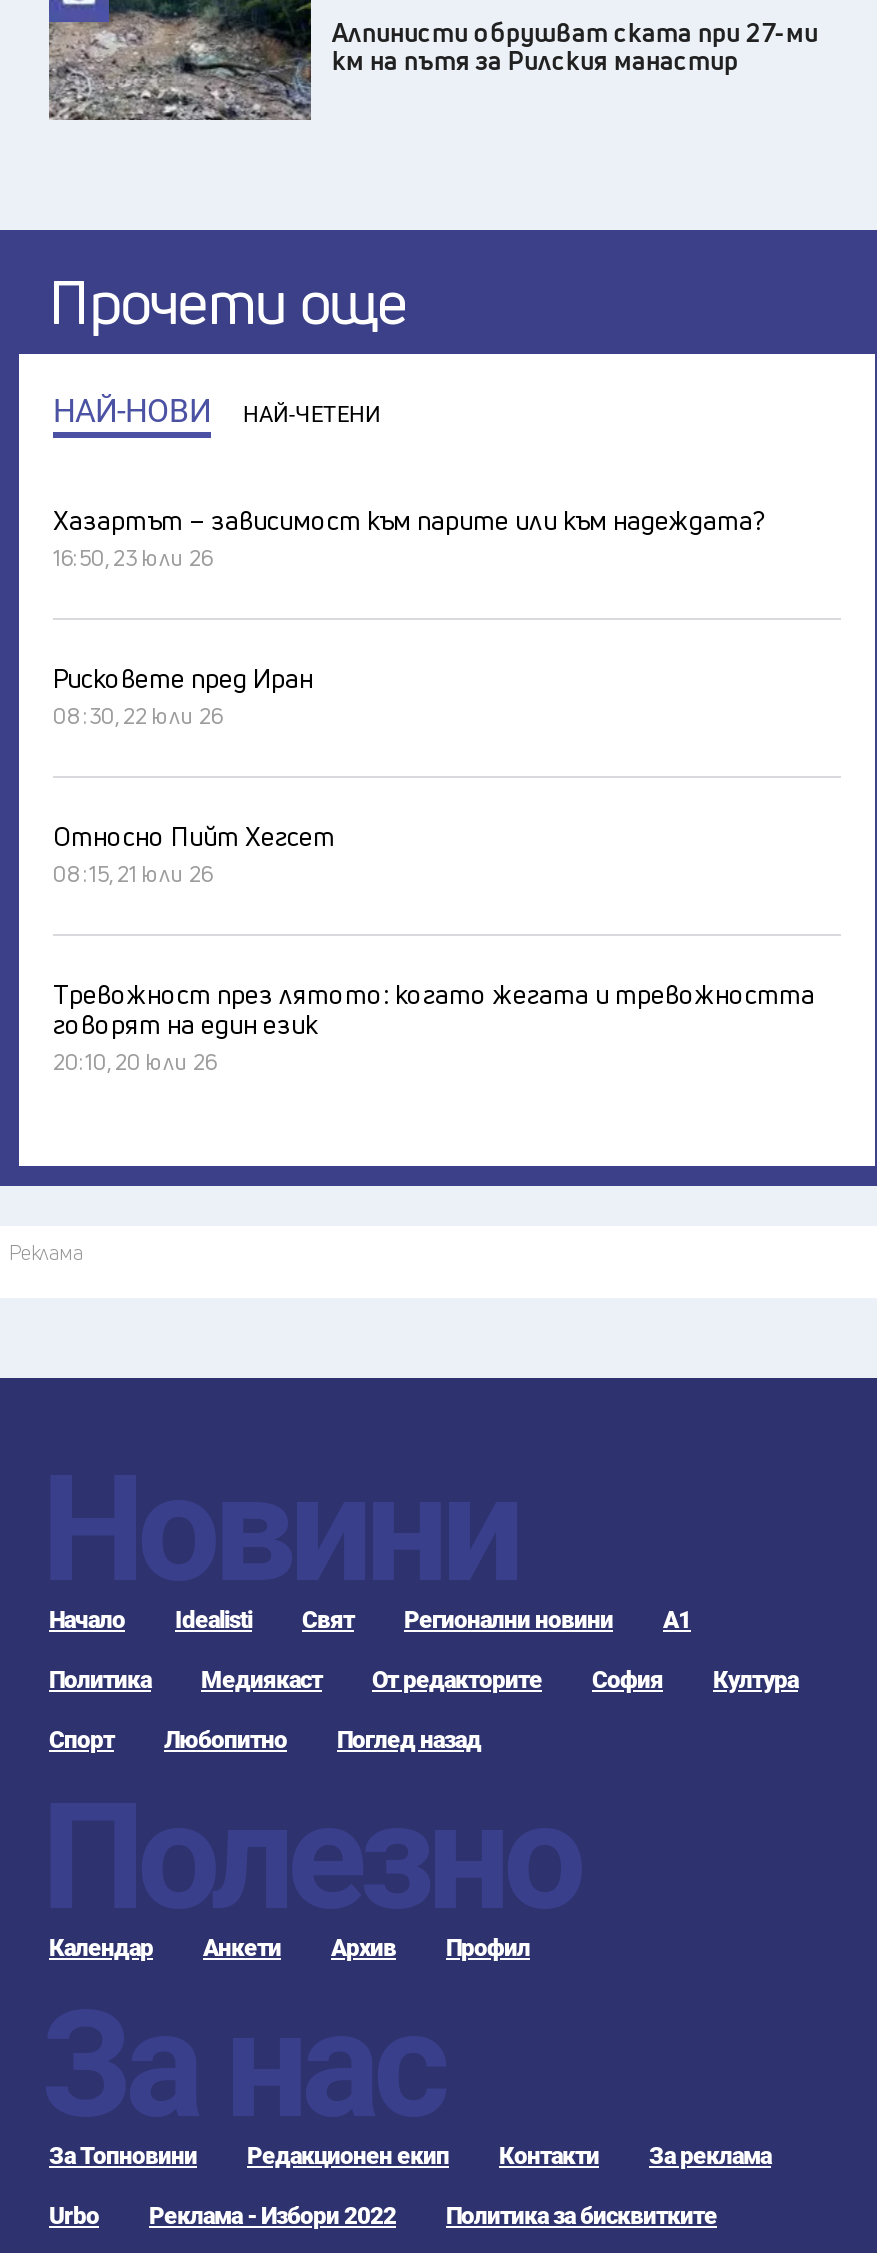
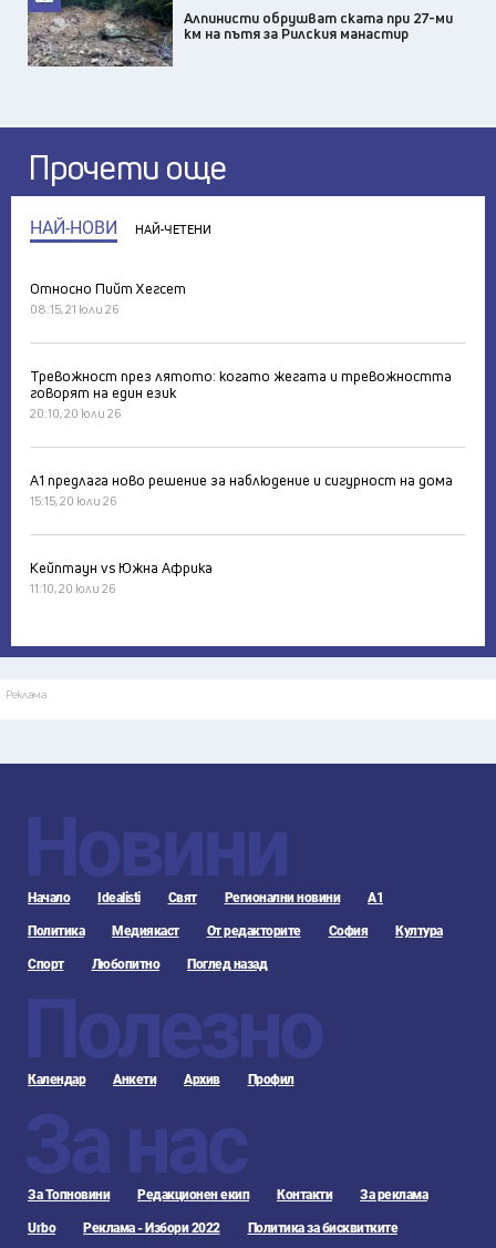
- Хазартът – зависимост към парите или към надеждата?
- 16:50, 23 юли 26
- Рисковете пред Иран
- 08:30, 22 юли 26

moved up: Относно Пийт Хегсет | 08:15, 21 юли 26 | Тревожност през лятото: когато жегата и тревожността | говорят на един език | 20:10, 20 юли 26

+ А1 предлага ново решение за наблюдение и сигурност на дома
+ 15:15, 20 юли 26
+ Кейптаун vs Южна Африка
+ 11:10, 20 юли 26
